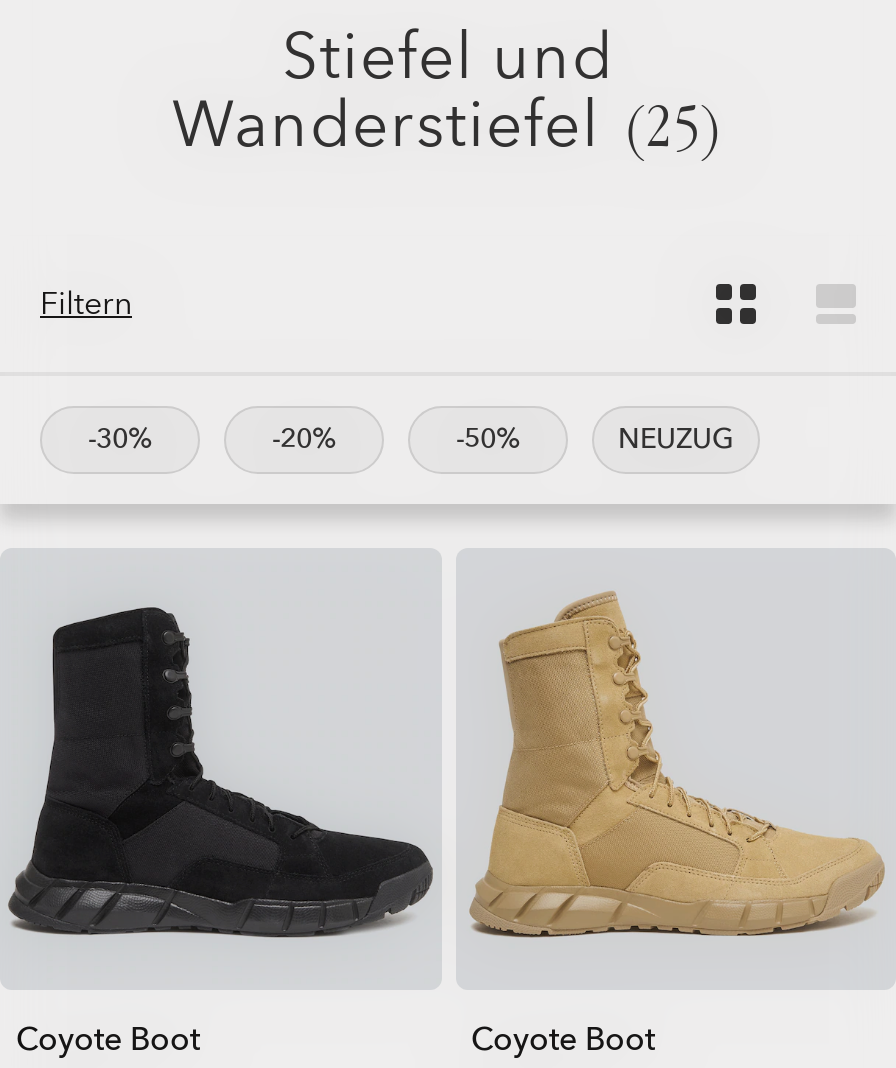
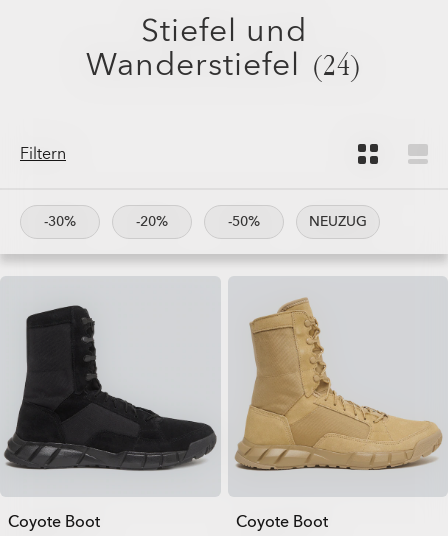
- Wanderstiefel (25)
+ Wanderstiefel (24)
